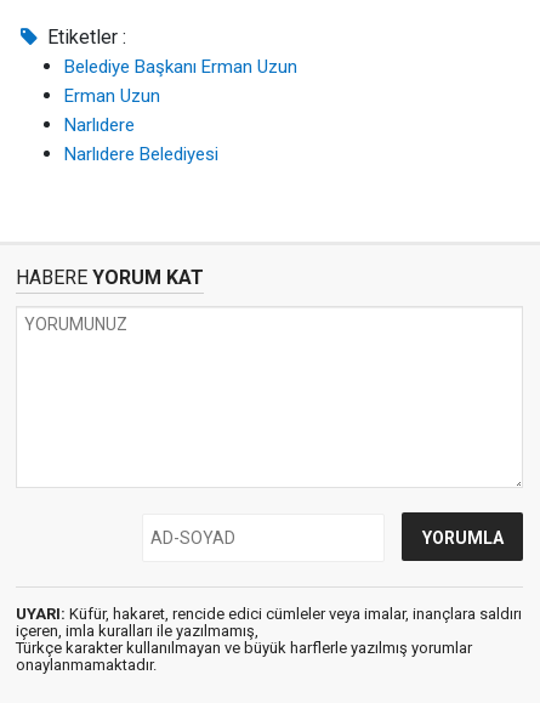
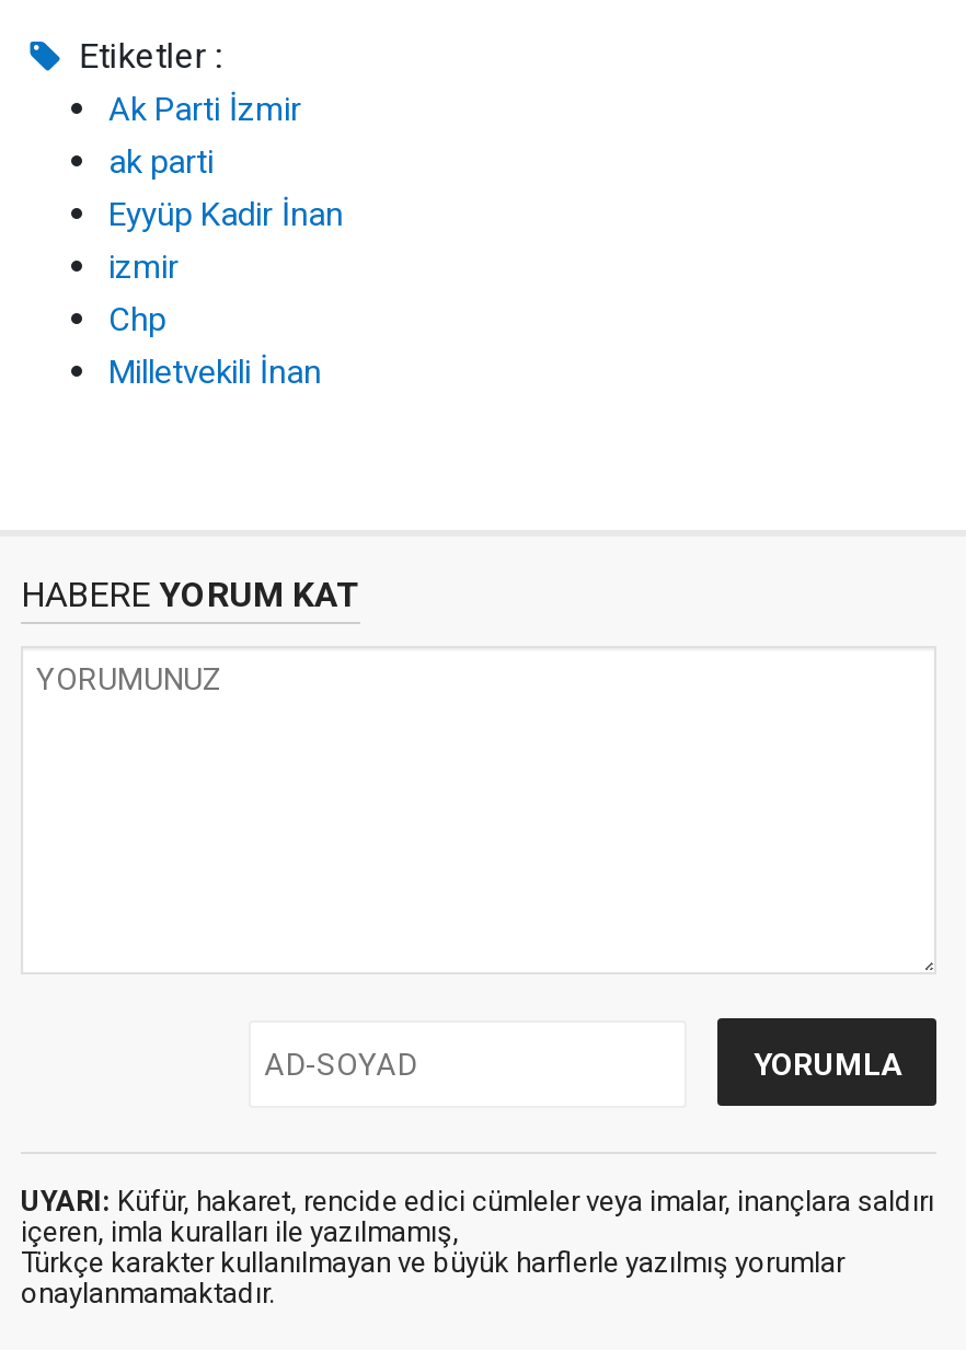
- Belediye Başkanı Erman Uzun
- Erman Uzun
- Narlıdere
- Narlıdere Belediyesi
+ Ak Parti İzmir
+ ak parti
+ Eyyüp Kadir İnan
+ izmir
+ Chp
+ Milletvekili İnan
